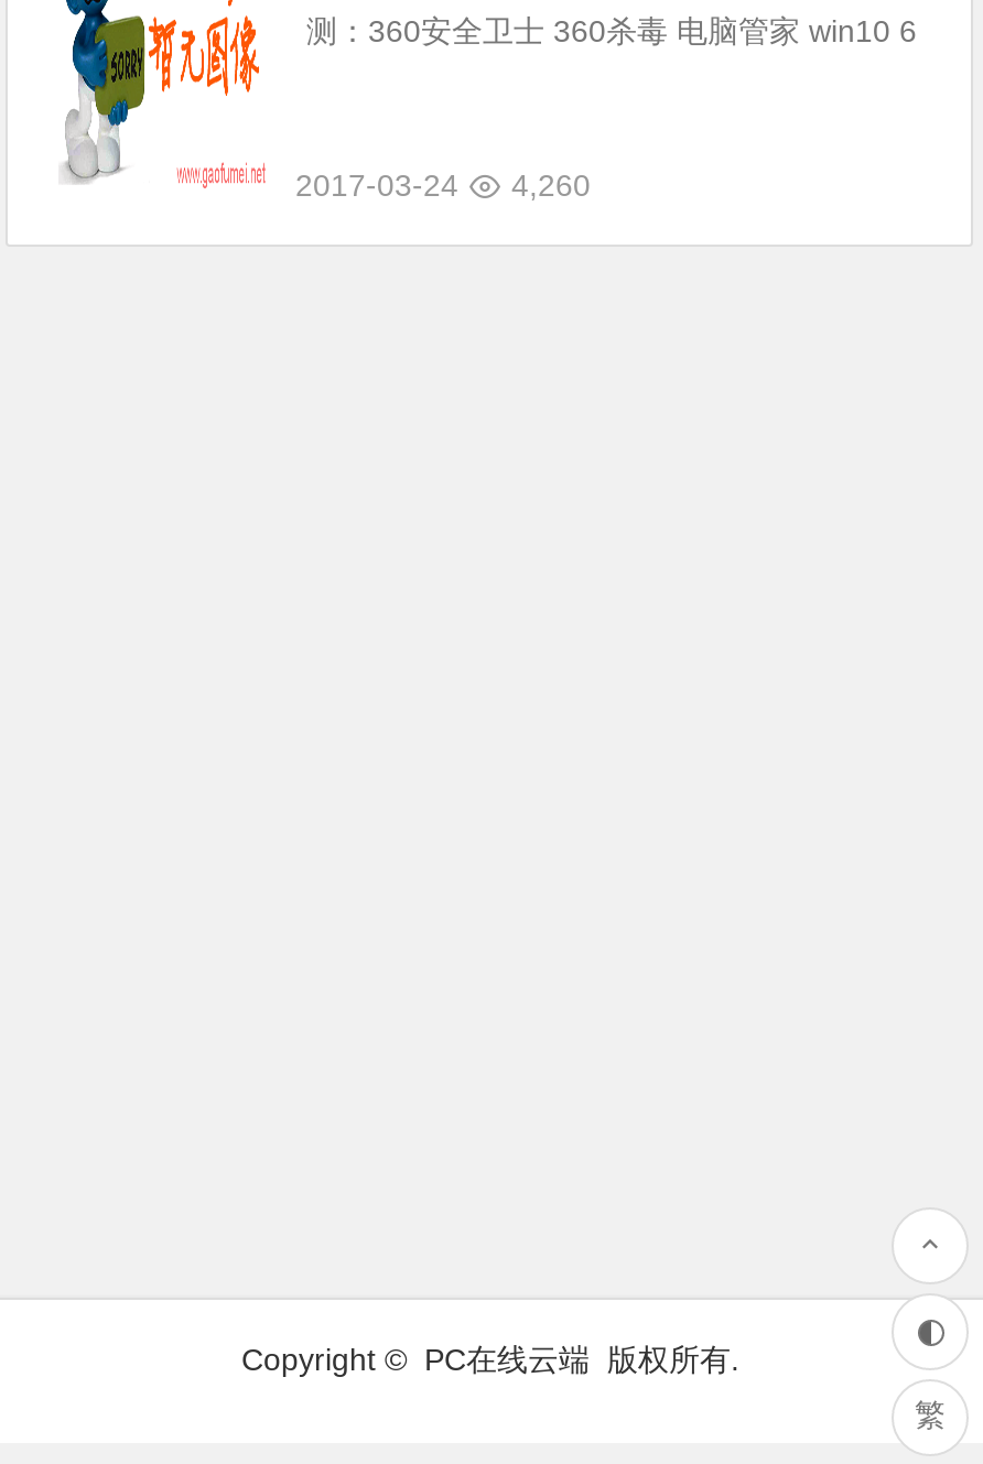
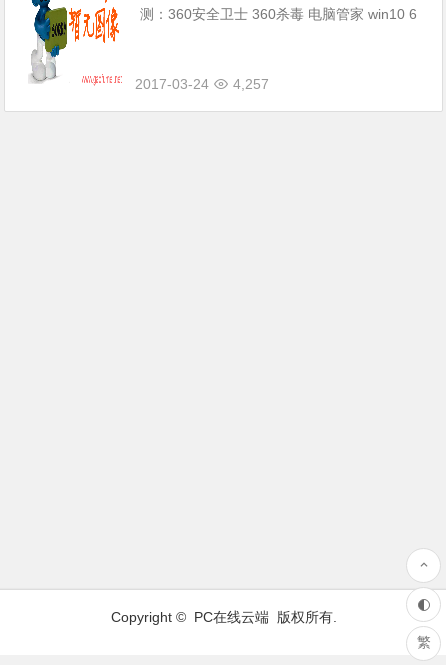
- 4,260
+ 4,257
